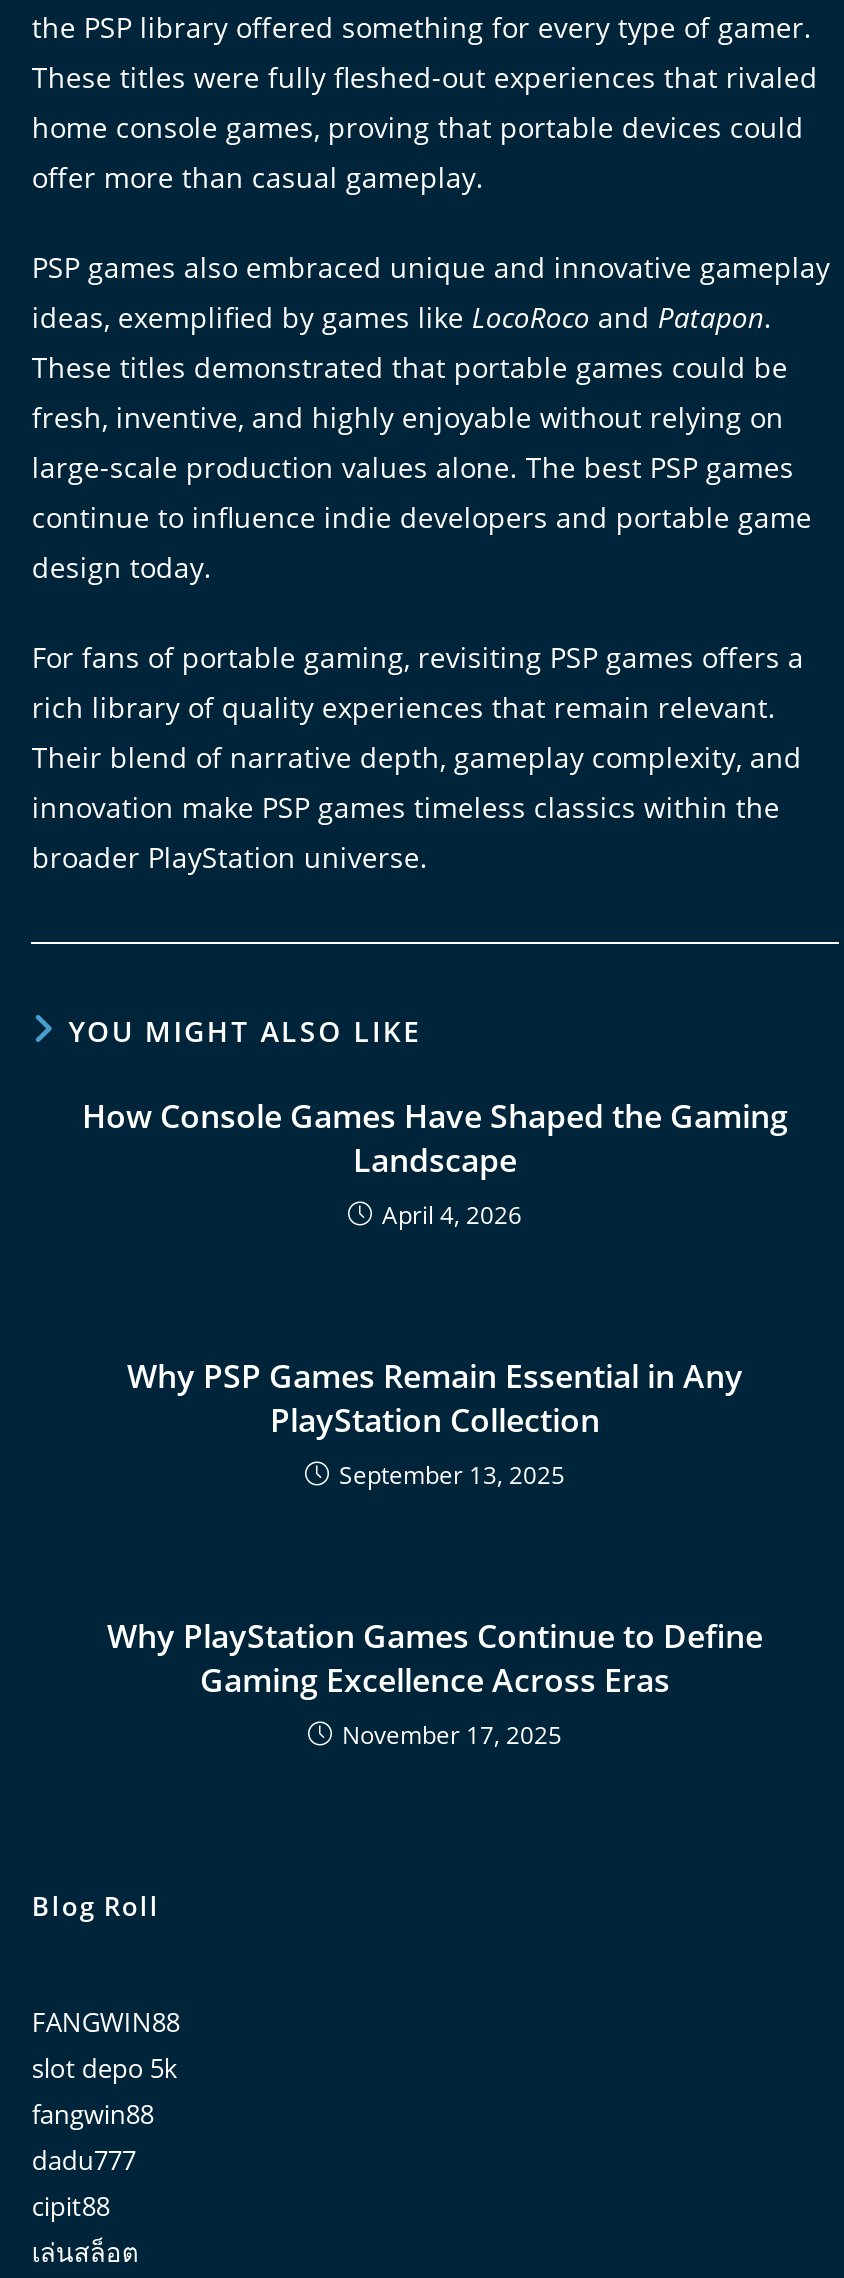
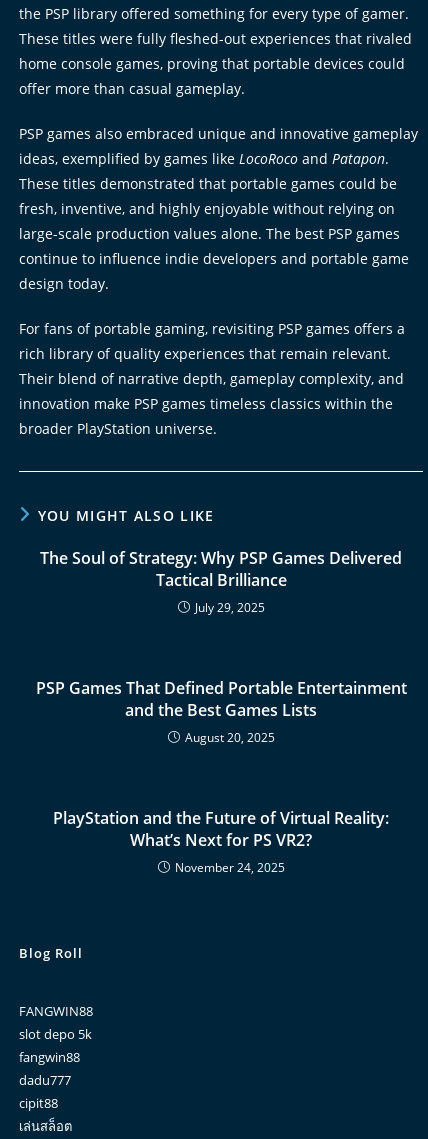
- How Console Games Have Shaped the Gaming
- Landscape
- April 4, 2026
+ The Soul of Strategy: Why PSP Games Delivered
+ Tactical Brilliance
+ July 29, 2025

- Why PSP Games Remain Essential in Any
- PlayStation Collection
- September 13, 2025
+ PSP Games That Defined Portable Entertainment
+ and the Best Games Lists
+ August 20, 2025

- Why PlayStation Games Continue to Define
- Gaming Excellence Across Eras
- November 17, 2025
+ PlayStation and the Future of Virtual Reality:
+ What’s Next for PS VR2?
+ November 24, 2025
